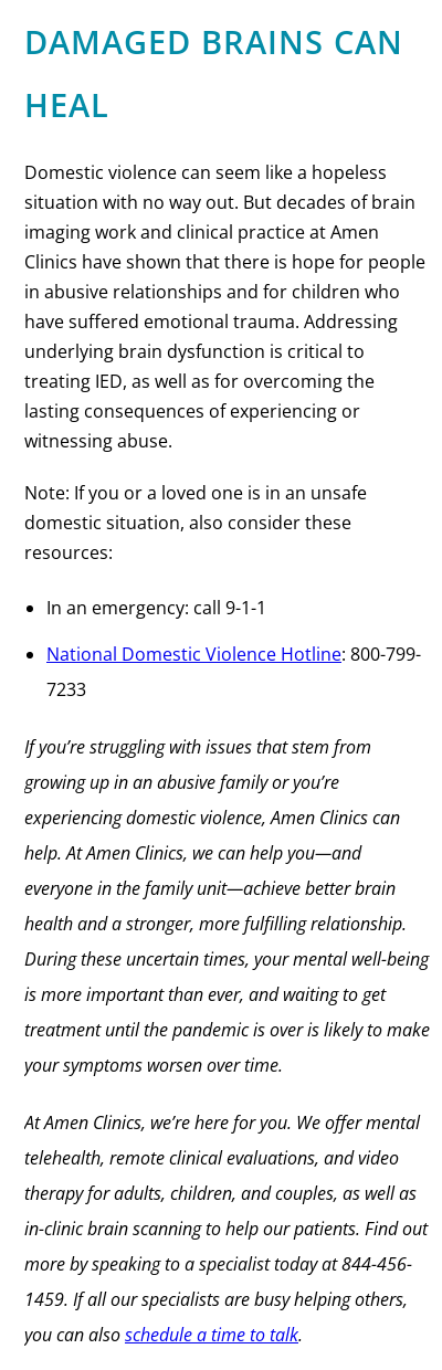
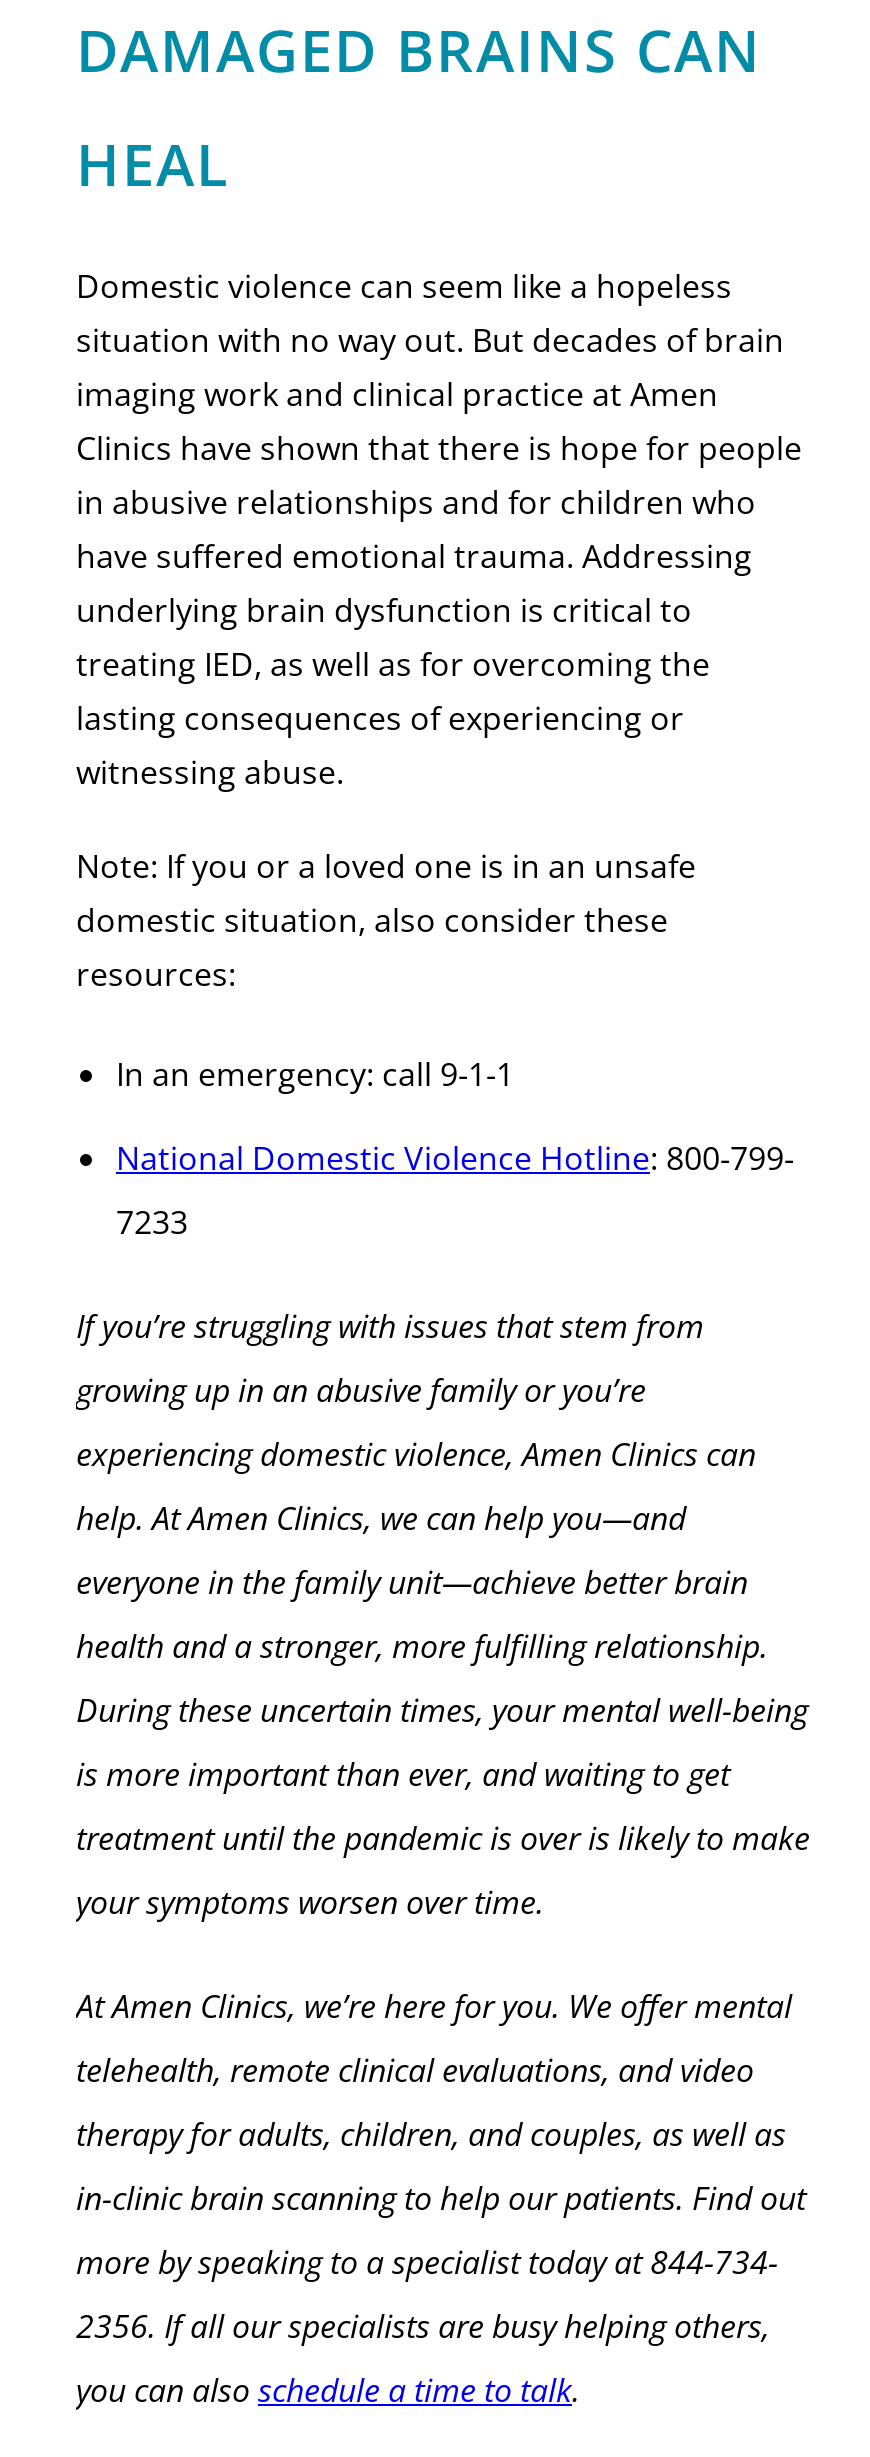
- more by speaking to a specialist today at 844-456-
+ more by speaking to a specialist today at 844-734-

- 1459. If all our specialists are busy helping others,
+ 2356. If all our specialists are busy helping others,
